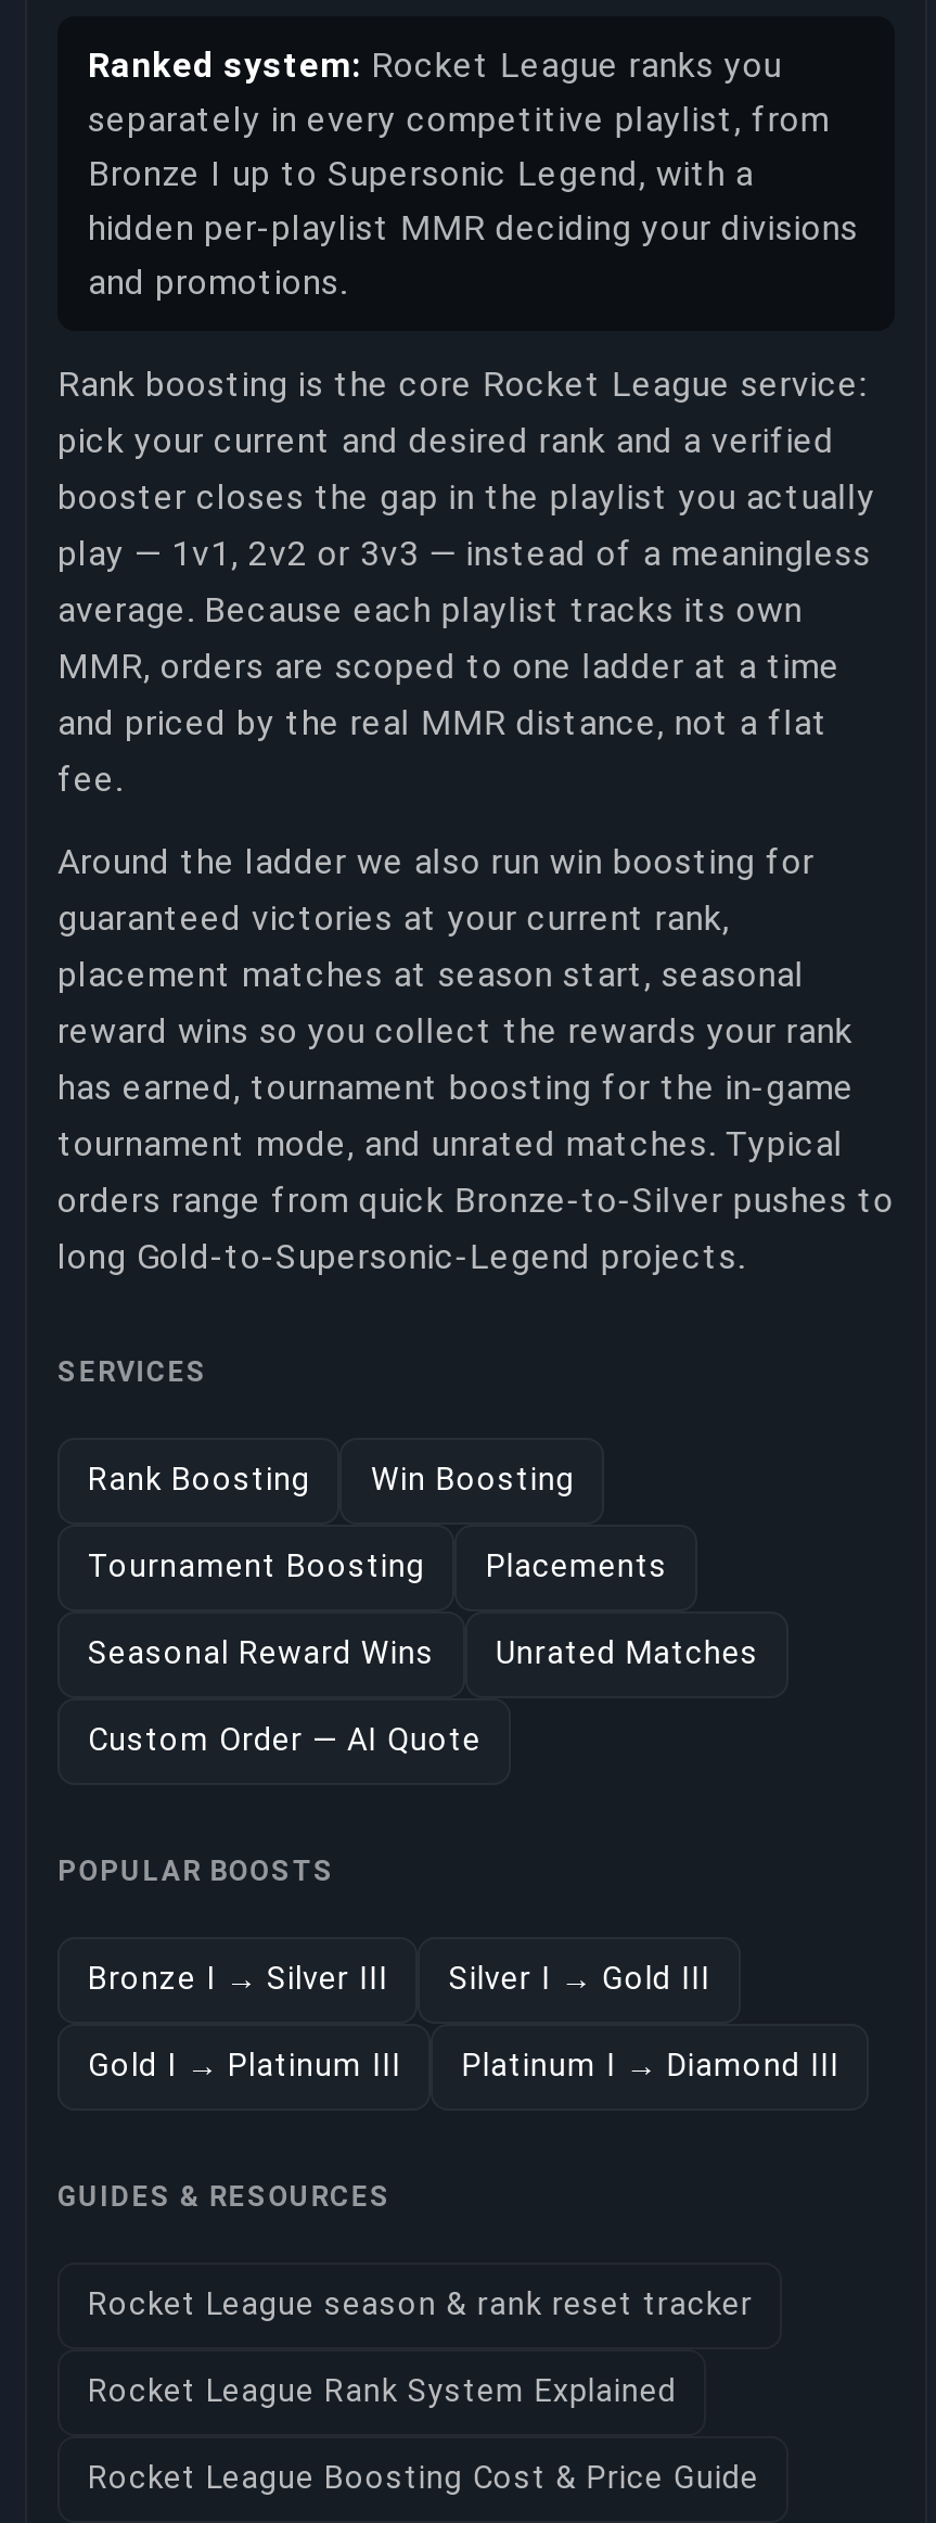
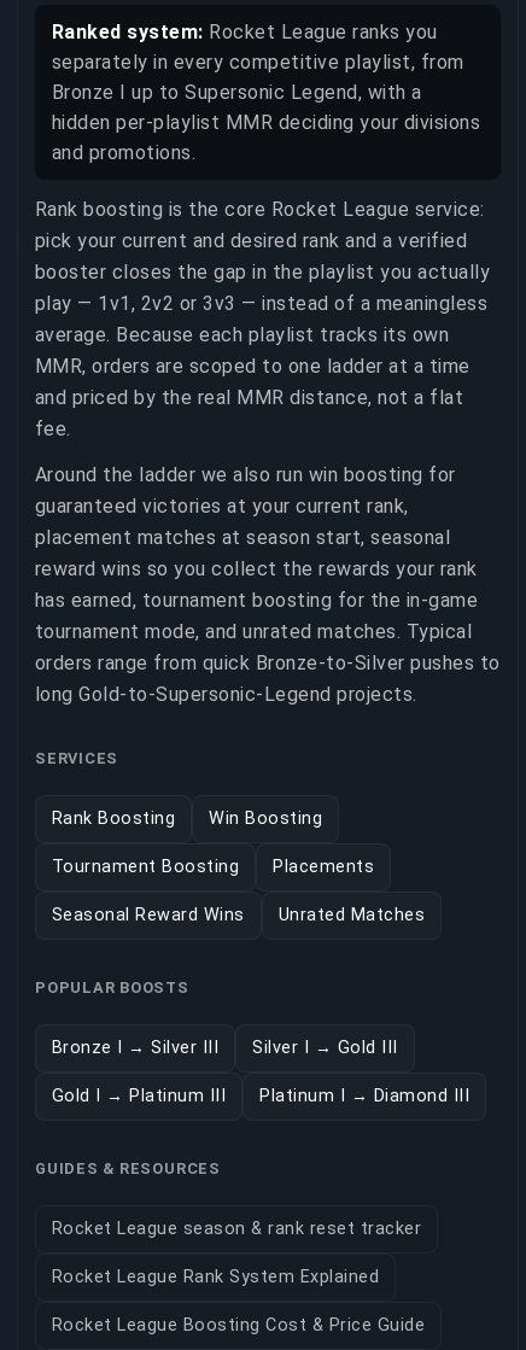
- Custom Order — AI Quote
